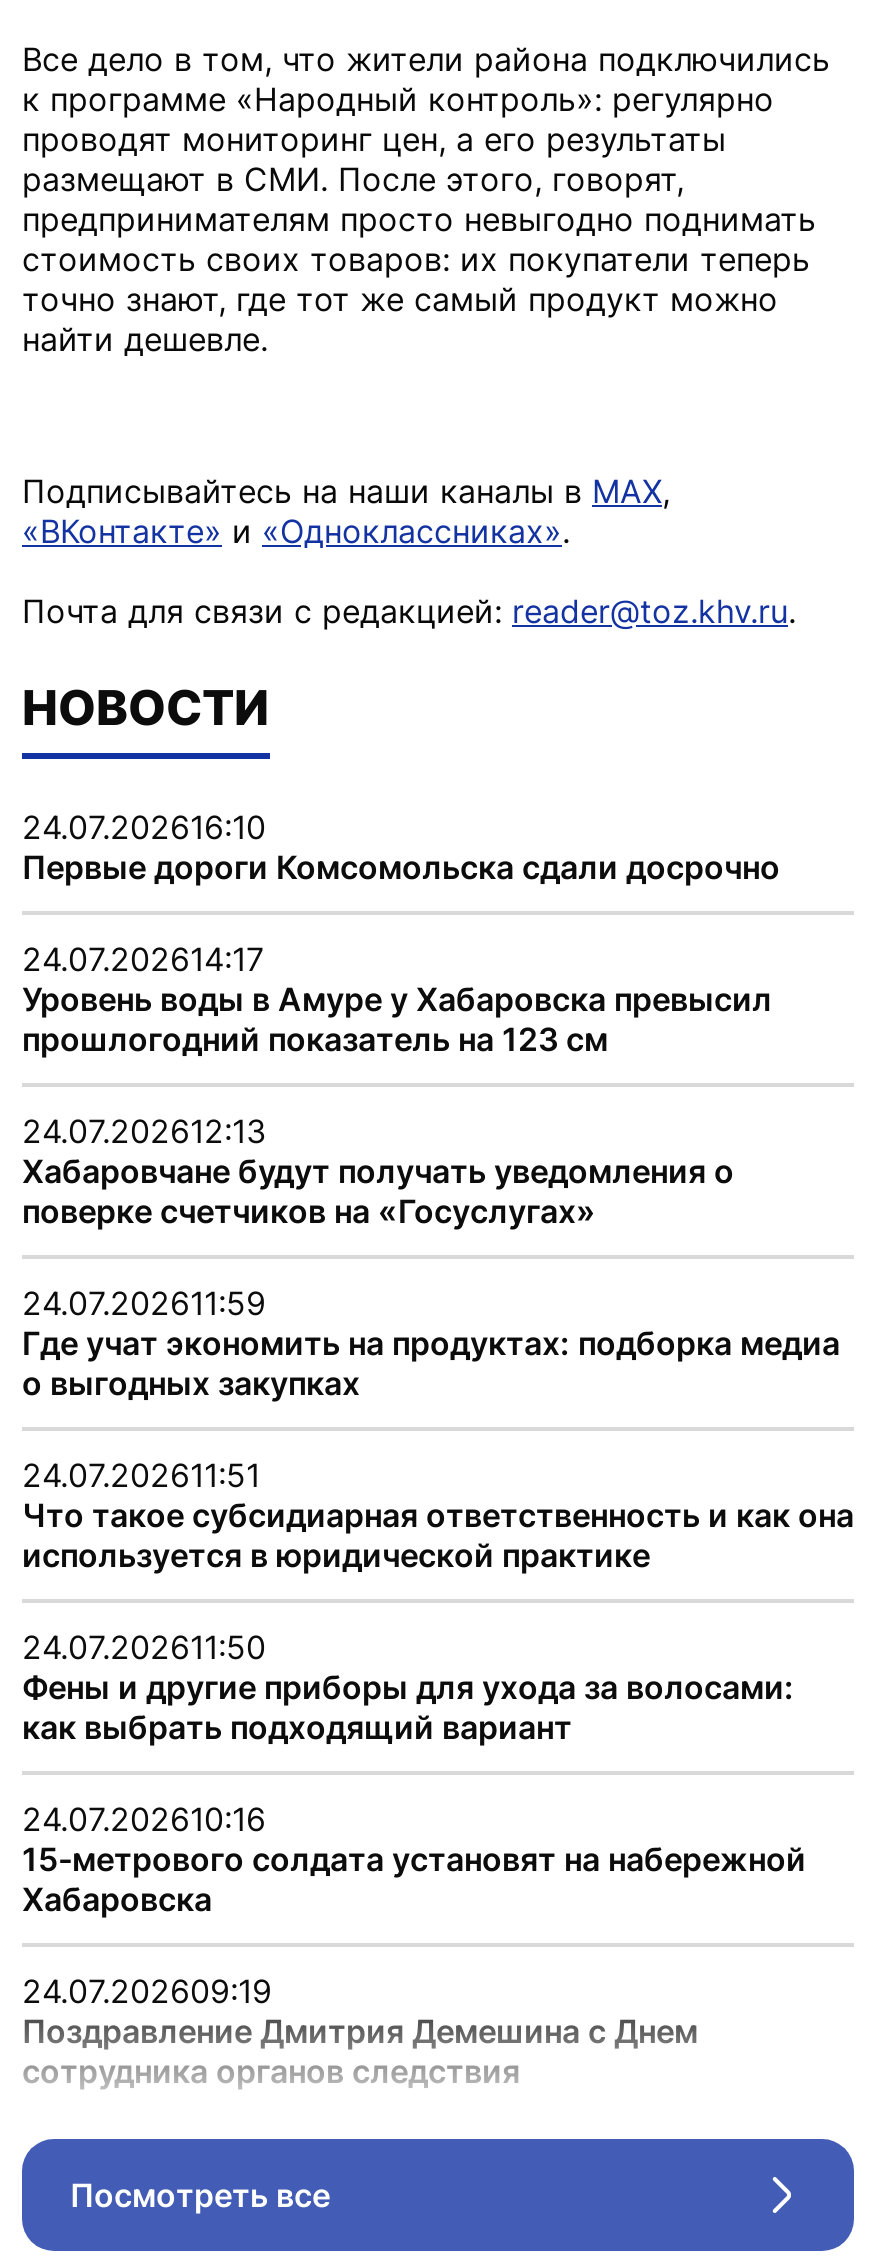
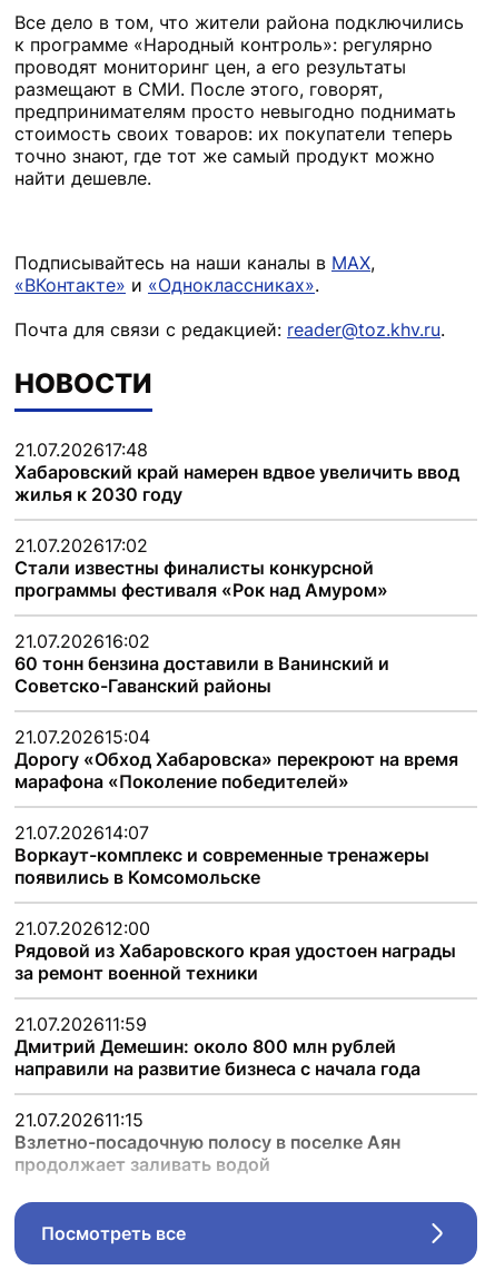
- 24.07.202616:10
- Первые дороги Комсомольска сдали досрочно
+ 21.07.202617:48
+ Хабаровский край намерен вдвое увеличить ввод
+ жилья к 2030 году

- 24.07.202614:17
- Уровень воды в Амуре у Хабаровска превысил
- прошлогодний показатель на 123 см
+ 21.07.202617:02
+ Стали известны финалисты конкурсной
+ программы фестиваля «Рок над Амуром»

- 24.07.202612:13
- Хабаровчане будут получать уведомления о
- поверке счетчиков на «Госуслугах»
+ 21.07.202616:02
+ 60 тонн бензина доставили в Ванинский и
+ Советско-Гаванский районы

- 24.07.202611:59
- Где учат экономить на продуктах: подборка медиа
- о выгодных закупках
+ 21.07.202615:04
+ Дорогу «Обход Хабаровска» перекроют на время
+ марафона «Поколение победителей»

- 24.07.202611:51
- Что такое субсидиарная ответственность и как она
- используется в юридической практике
+ 21.07.202614:07
+ Воркаут-комплекс и современные тренажеры
+ появились в Комсомольске

- 24.07.202611:50
- Фены и другие приборы для ухода за волосами:
- как выбрать подходящий вариант
+ 21.07.202612:00
+ Рядовой из Хабаровского края удостоен награды
+ за ремонт военной техники

- 24.07.202610:16
- 15-метрового солдата установят на набережной
- Хабаровска
+ 21.07.202611:59
+ Дмитрий Демешин: около 800 млн рублей
+ направили на развитие бизнеса с начала года

- 24.07.202609:19
- Поздравление Дмитрия Демешина с Днем
- сотрудника органов следствия
+ 21.07.202611:15
+ Взлетно-посадочную полосу в поселке Аян
+ продолжает заливать водой
